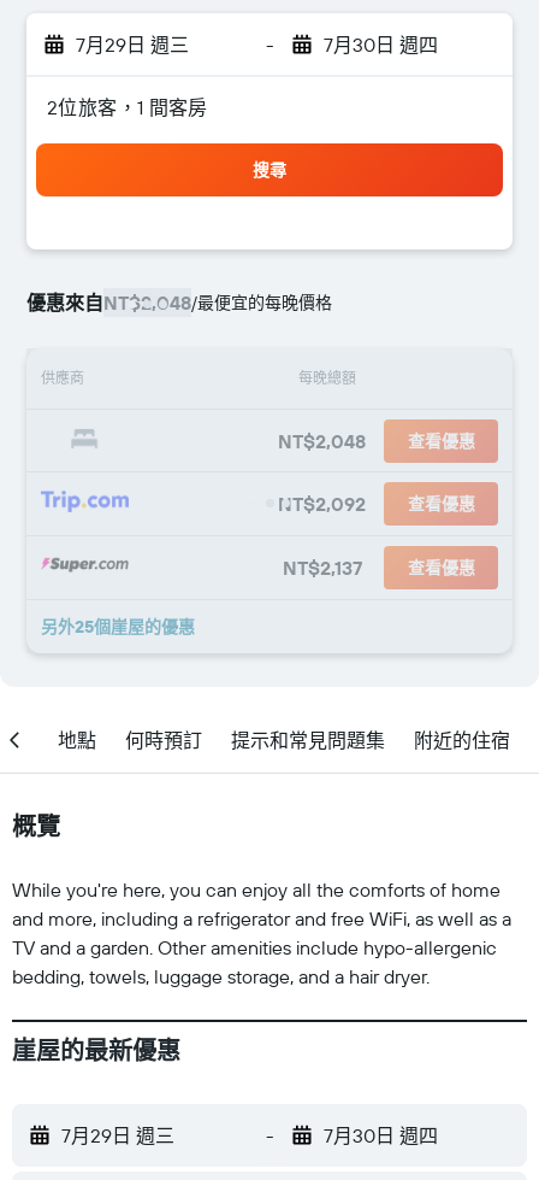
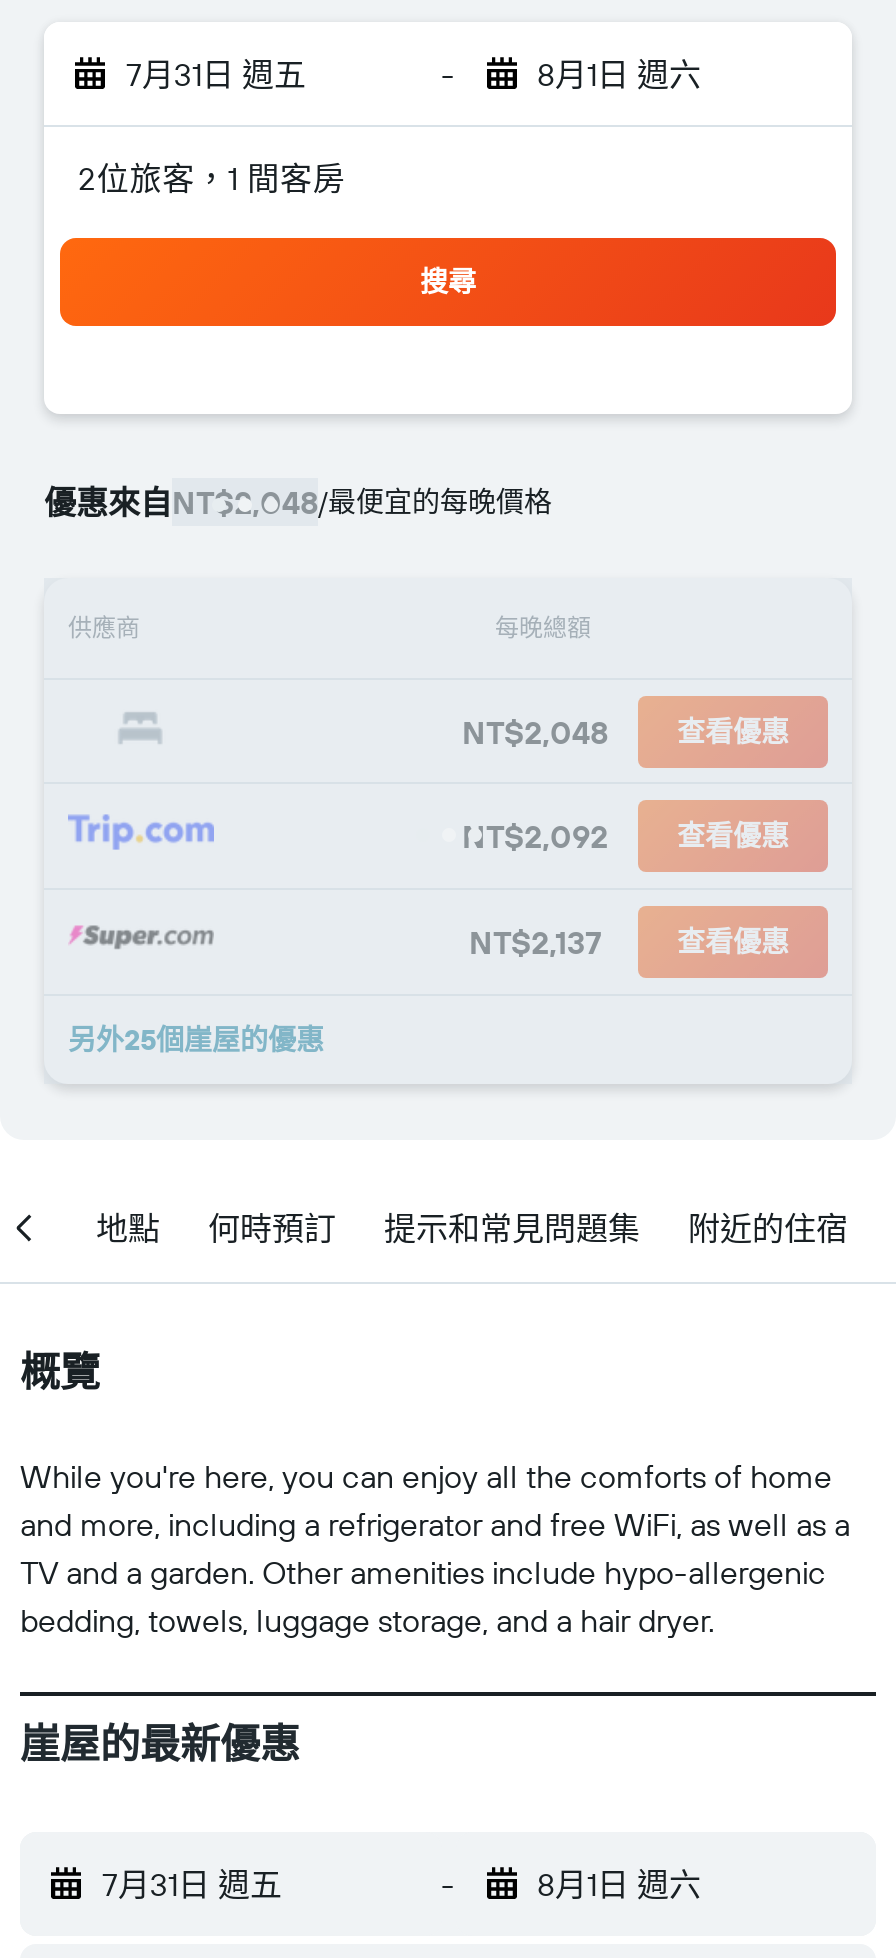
- 7月29日 週三
+ 7月31日 週五

- 7月30日 週四
+ 8月1日 週六

- 7月29日 週三
+ 7月31日 週五

- 7月30日 週四
+ 8月1日 週六
